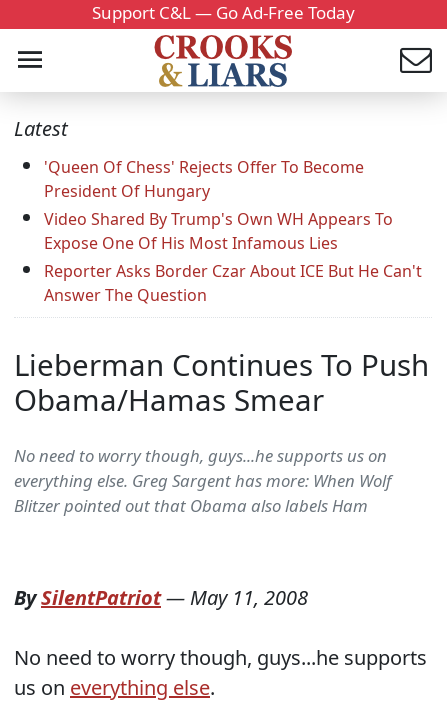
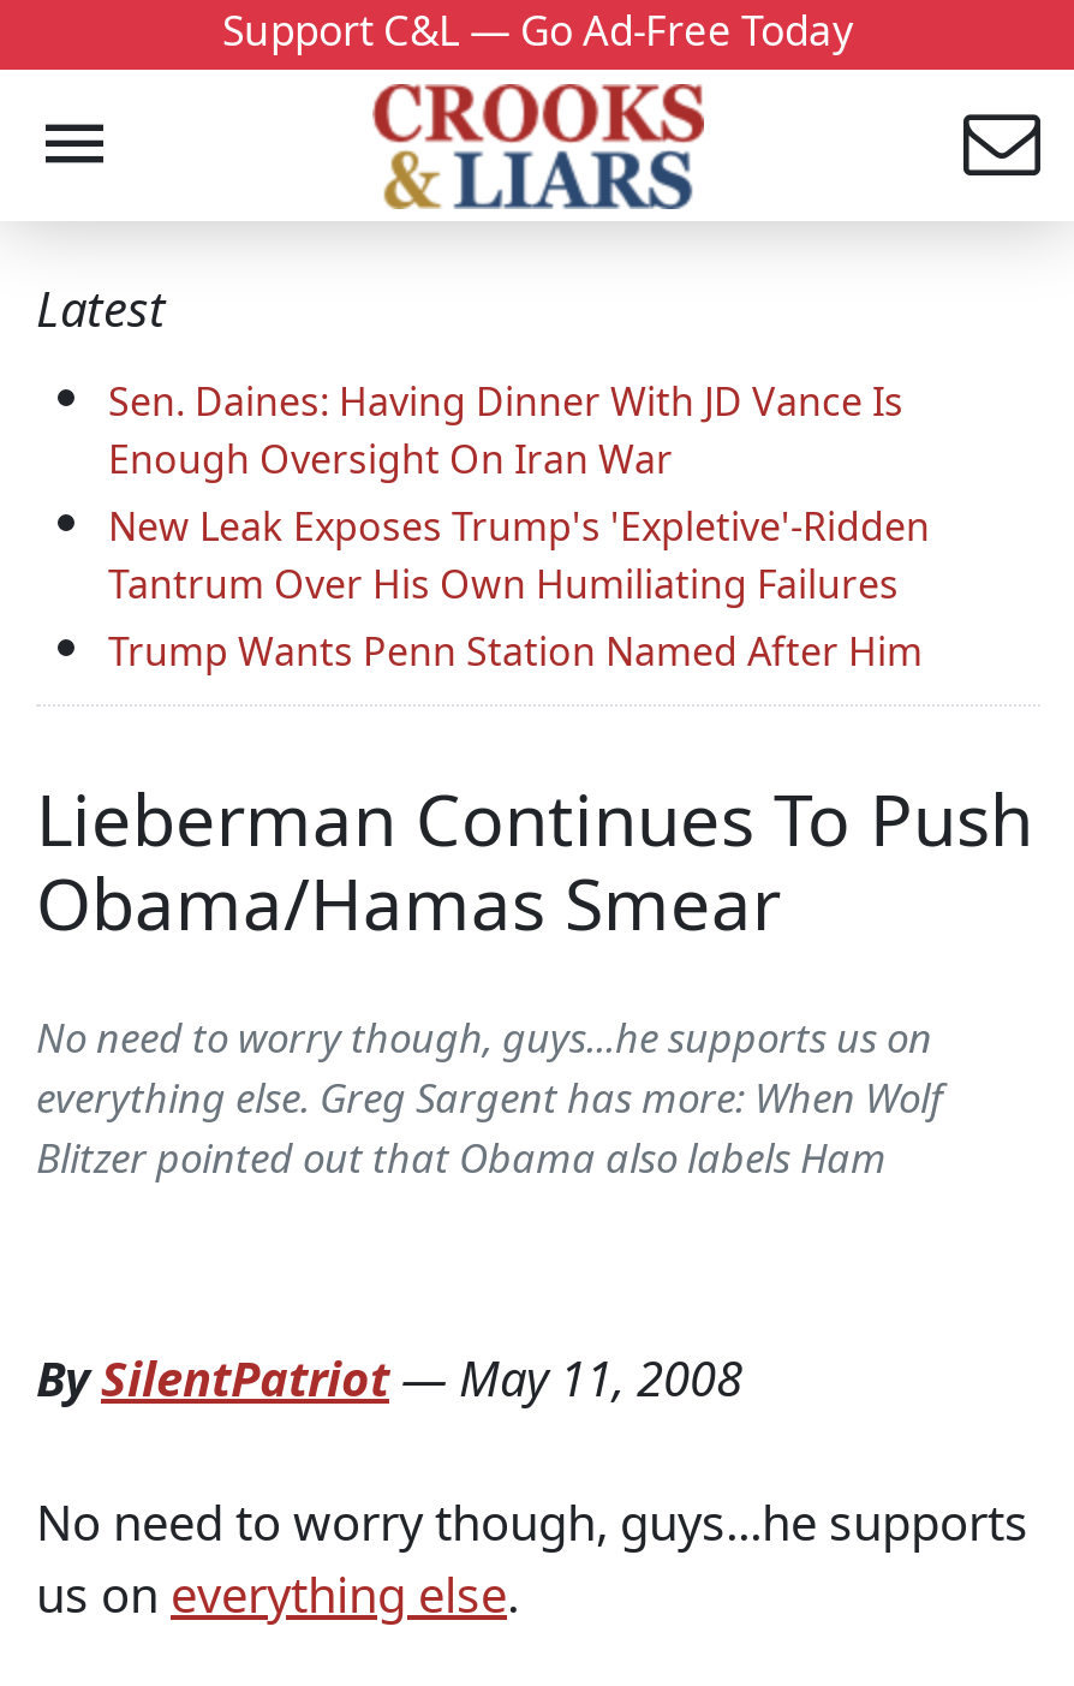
- 'Queen Of Chess' Rejects Offer To Become
- President Of Hungary
- Video Shared By Trump's Own WH Appears To
- Expose One Of His Most Infamous Lies
- Reporter Asks Border Czar About ICE But He Can't
- Answer The Question
+ Sen. Daines: Having Dinner With JD Vance Is
+ Enough Oversight On Iran War
+ New Leak Exposes Trump's 'Expletive'-Ridden
+ Tantrum Over His Own Humiliating Failures
+ Trump Wants Penn Station Named After Him
